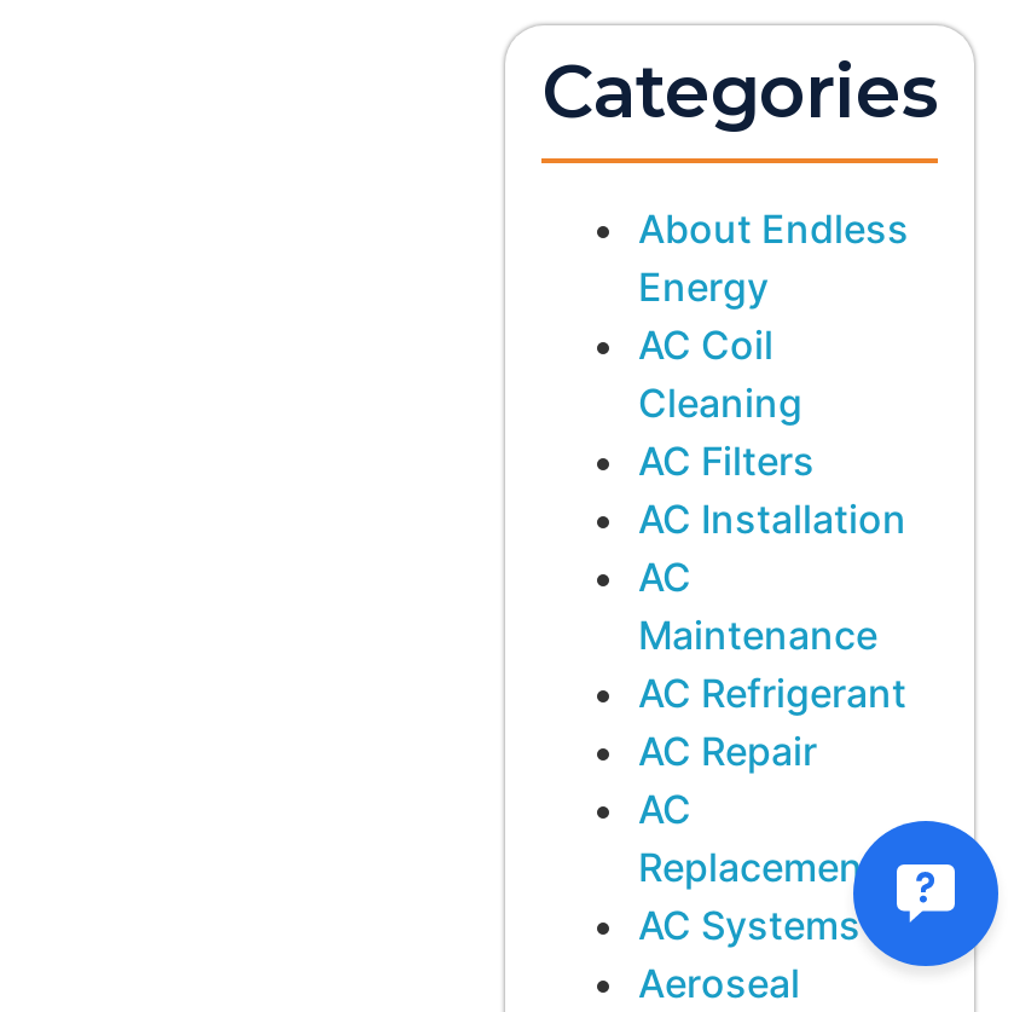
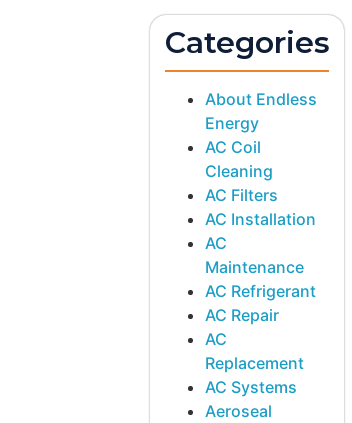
- [image]
